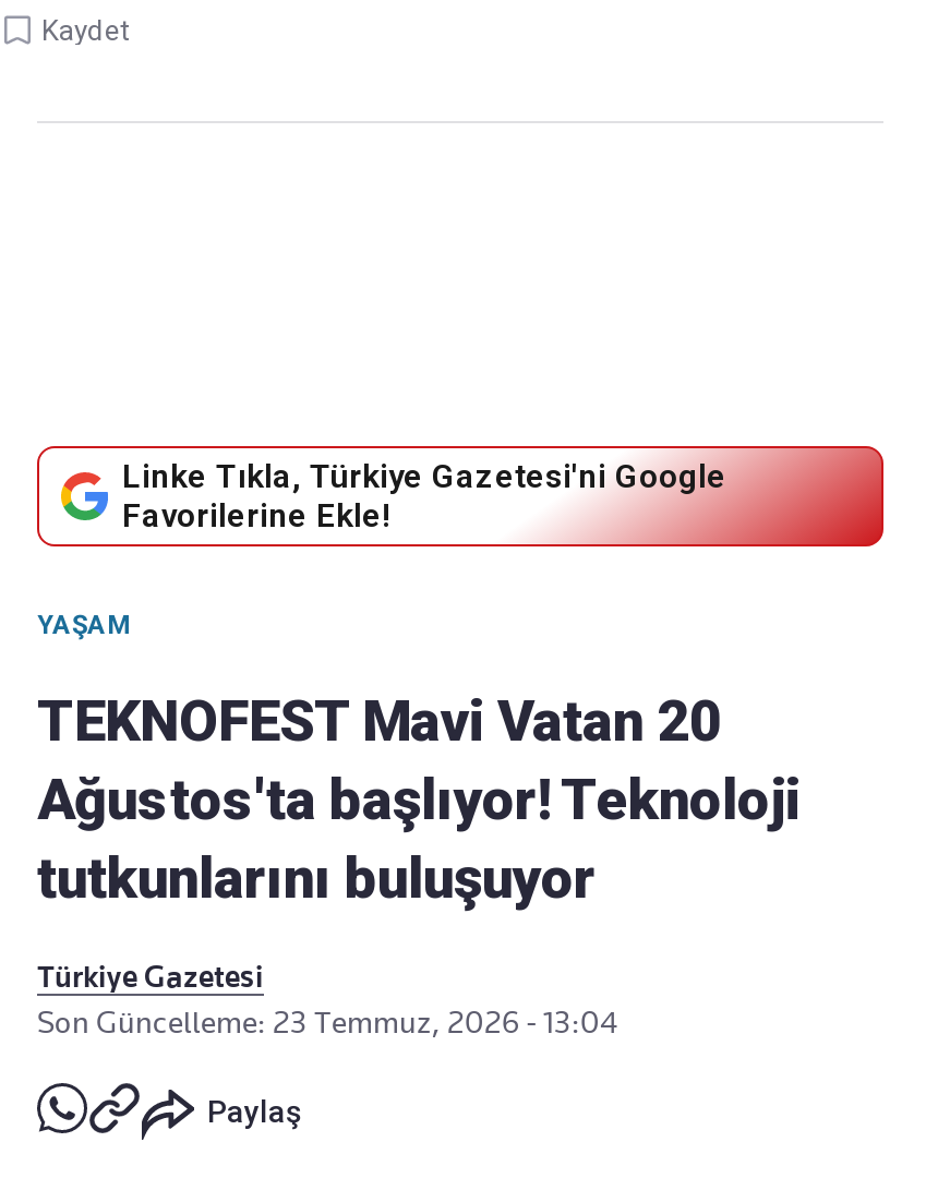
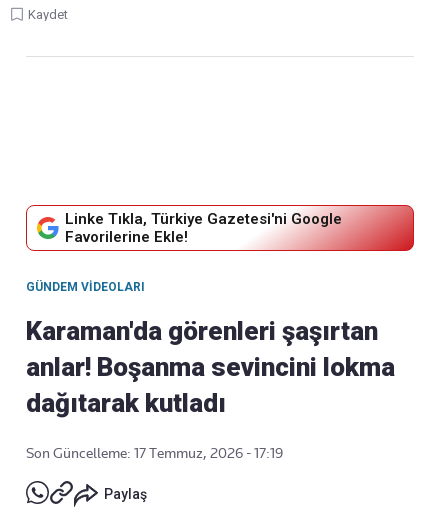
- YAŞAM
+ GÜNDEM VIDEOLARI

- TEKNOFEST Mavi Vatan 20
- Ağustos'ta başlıyor! Teknoloji
- tutkunlarını buluşuyor
+ Karaman'da görenleri şaşırtan
+ anlar! Boşanma sevincini lokma
+ dağıtarak kutladı

- Türkiye Gazetesi
- Son Güncelleme: 23 Temmuz, 2026 - 13:04
+ Son Güncelleme: 17 Temmuz, 2026 - 17:19
